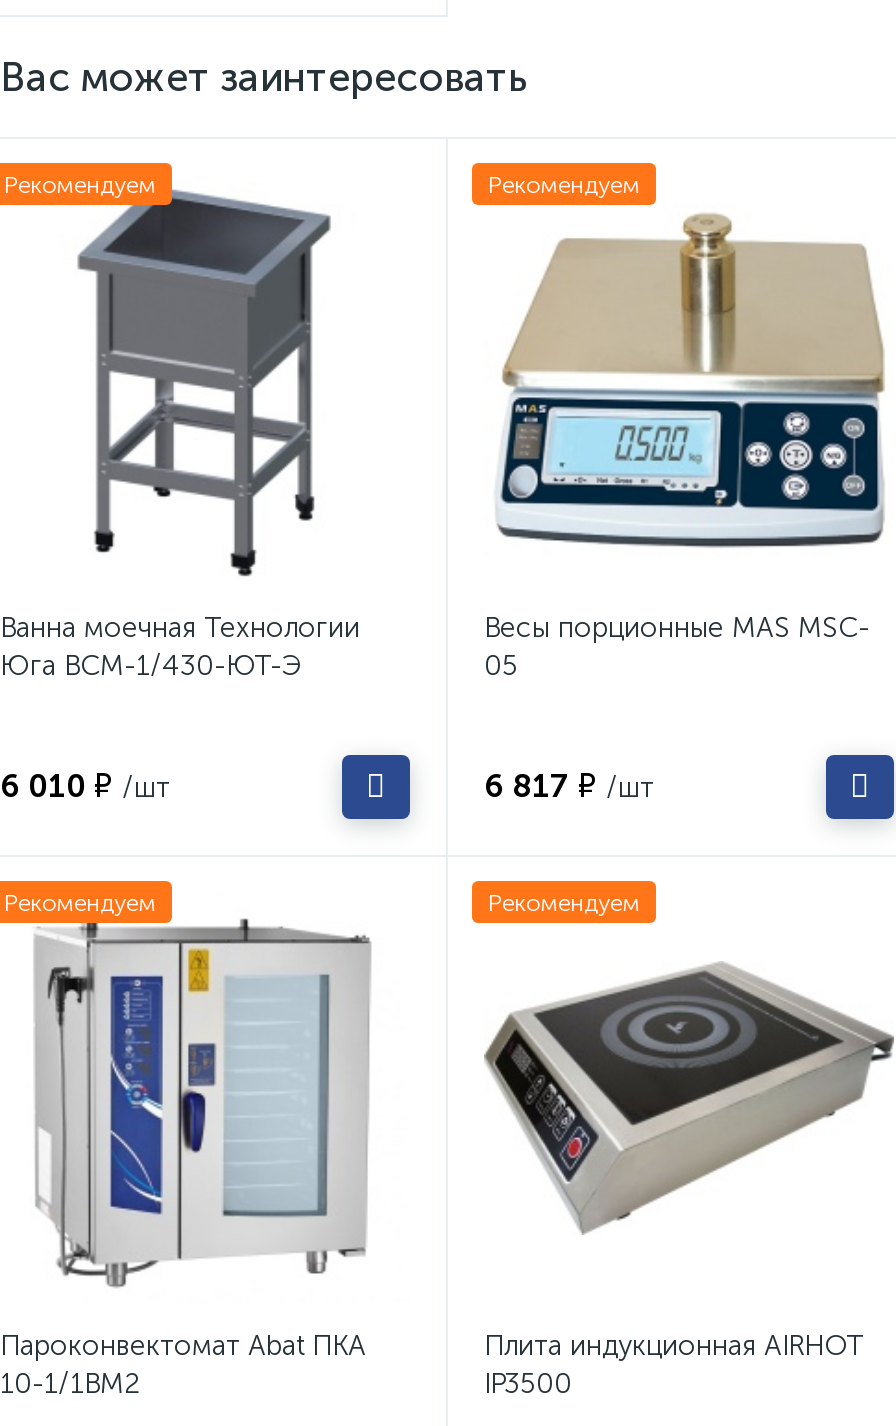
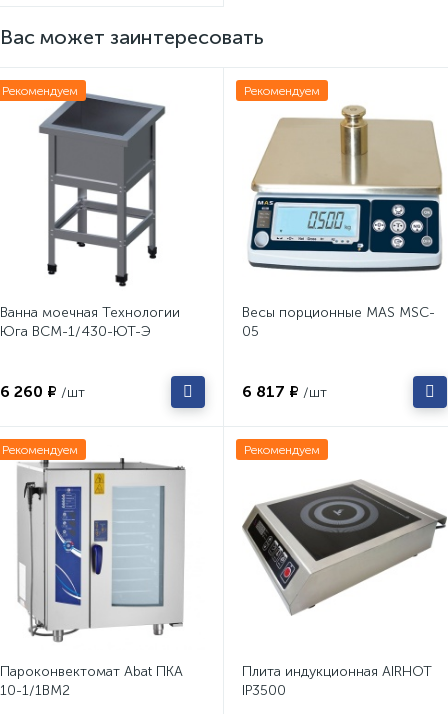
- 6 010 ₽ /шт
+ 6 260 ₽ /шт
